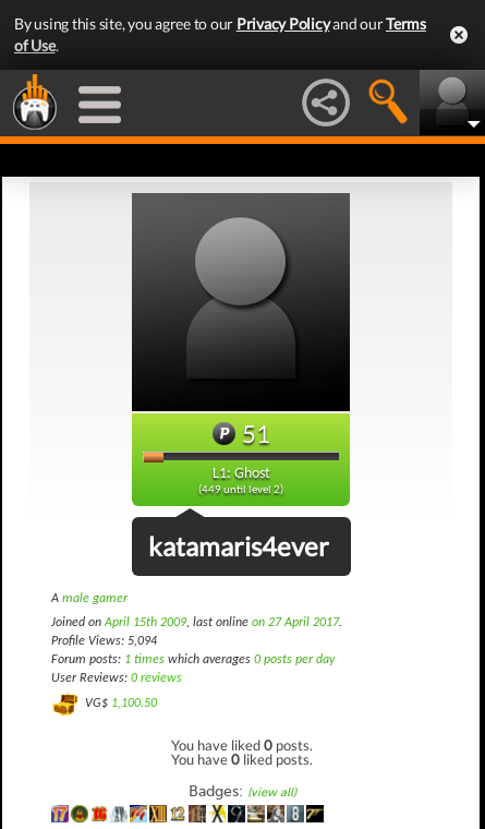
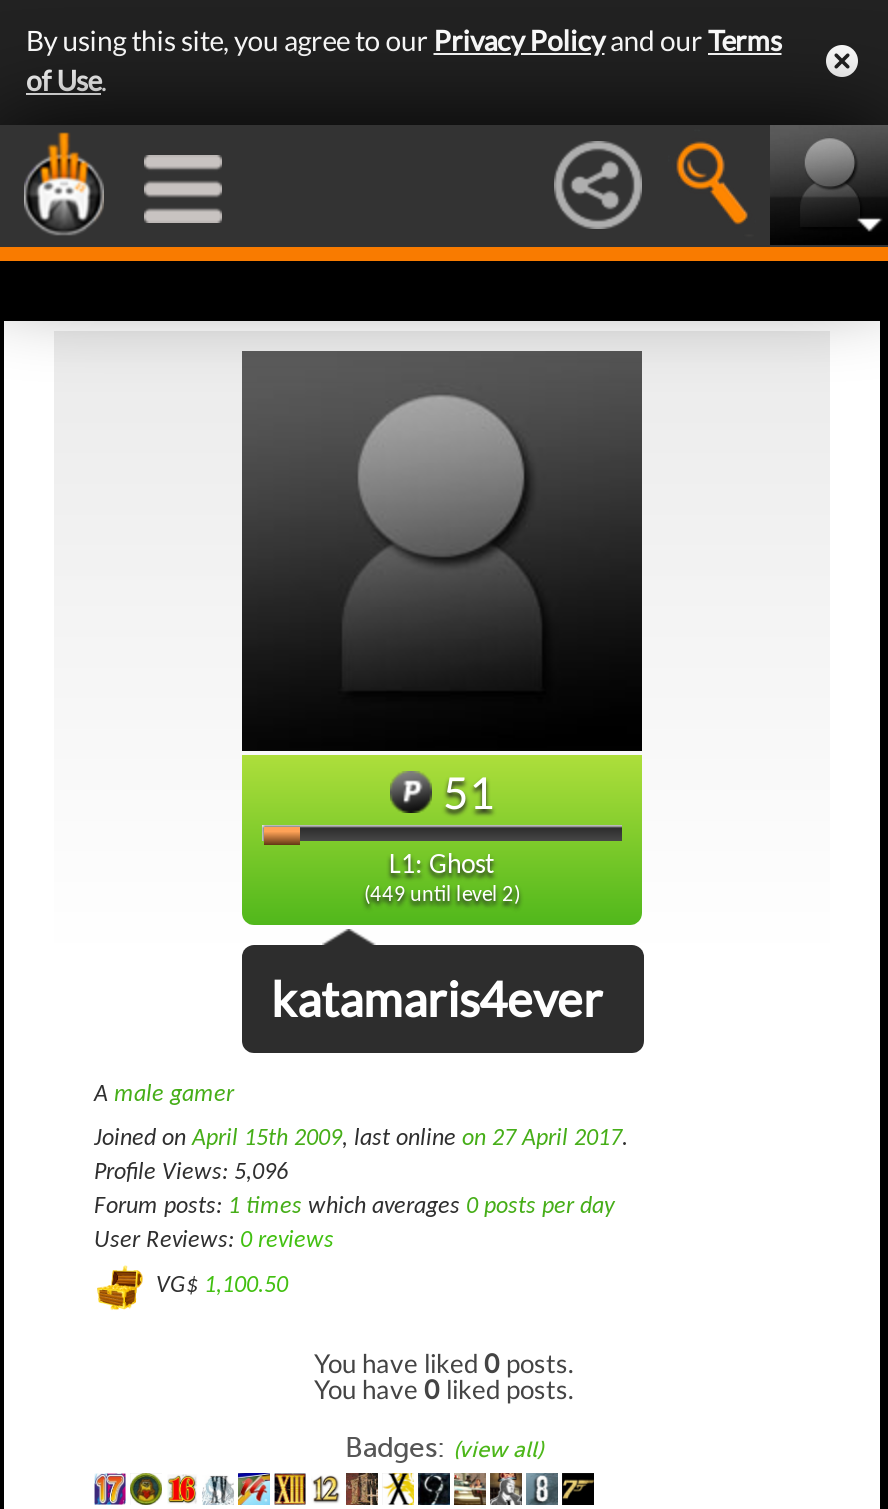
- Profile Views: 5,094
+ Profile Views: 5,096
